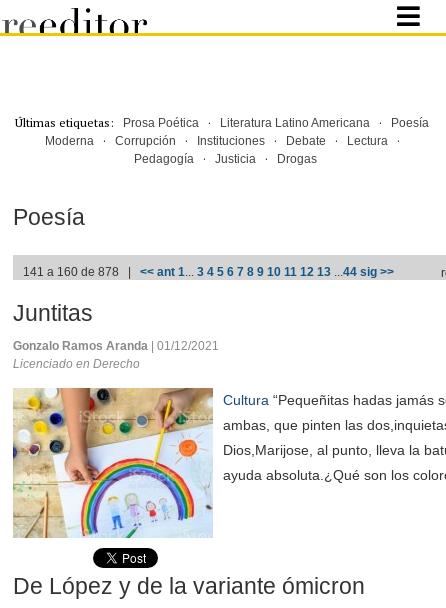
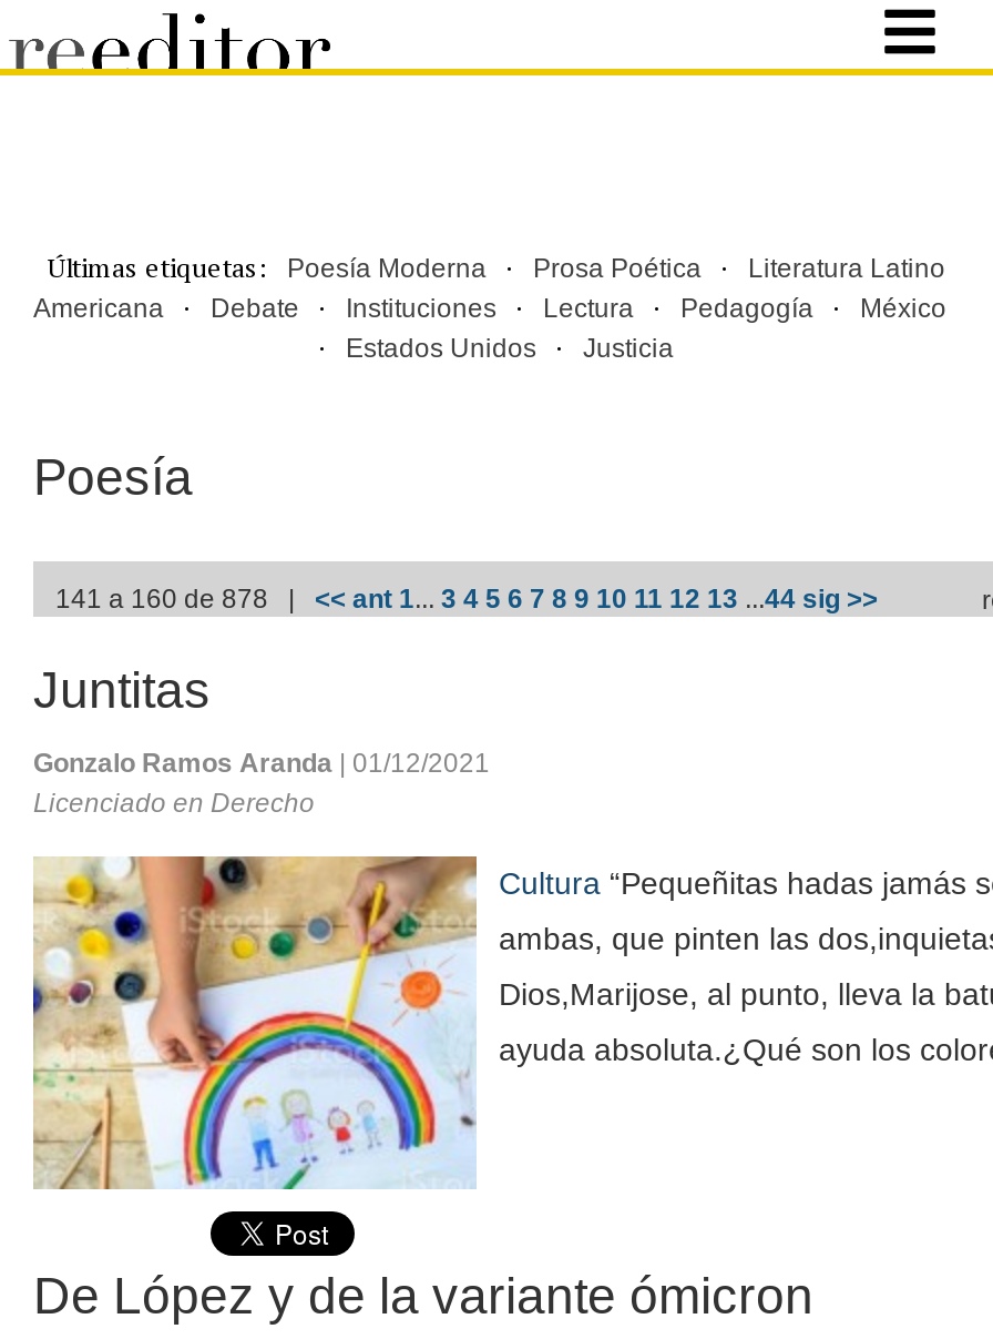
- Últimas etiquetas: Prosa Poética · Literatura Latino Americana · Poesía
- Moderna · Corrupción · Instituciones · Debate · Lectura ·
- Pedagogía · Justicia · Drogas
+ Últimas etiquetas: Poesía Moderna · Prosa Poética · Literatura Latino
+ Americana · Debate · Instituciones · Lectura · Pedagogía · México
+ · Estados Unidos · Justicia
